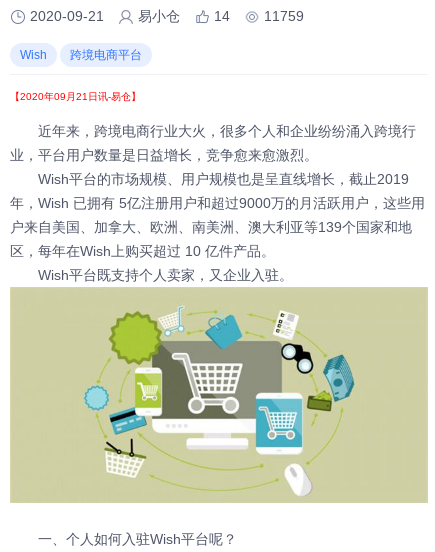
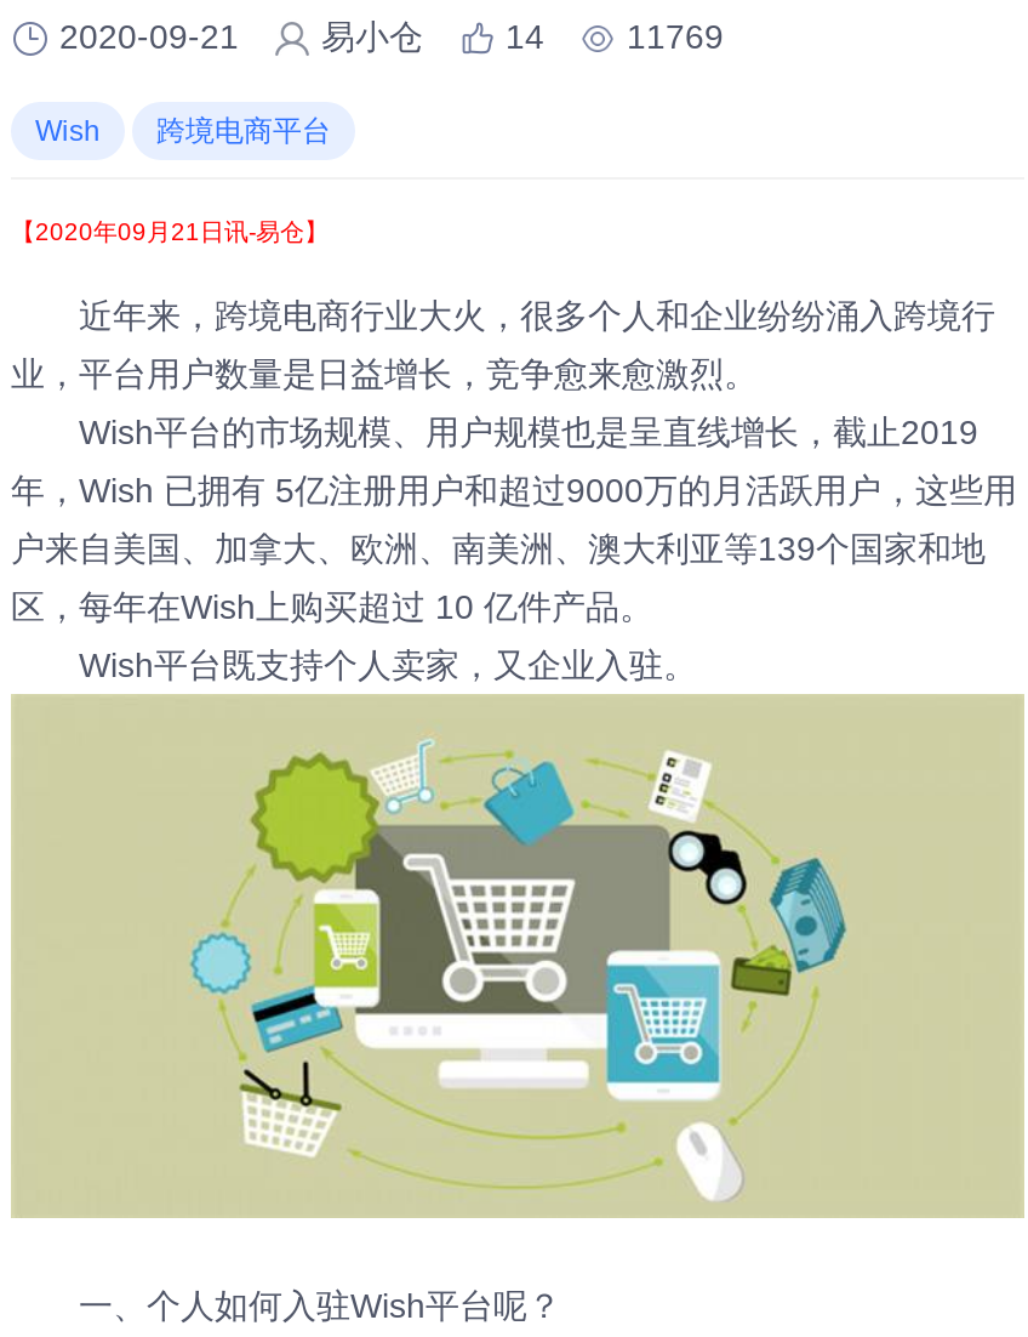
- 2020-09-21 易小仓 14 11759
+ 2020-09-21 易小仓 14 11769
